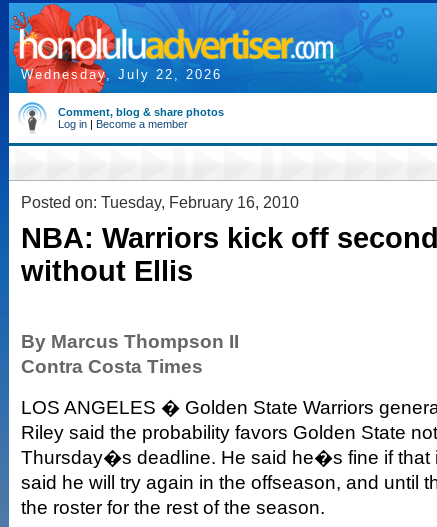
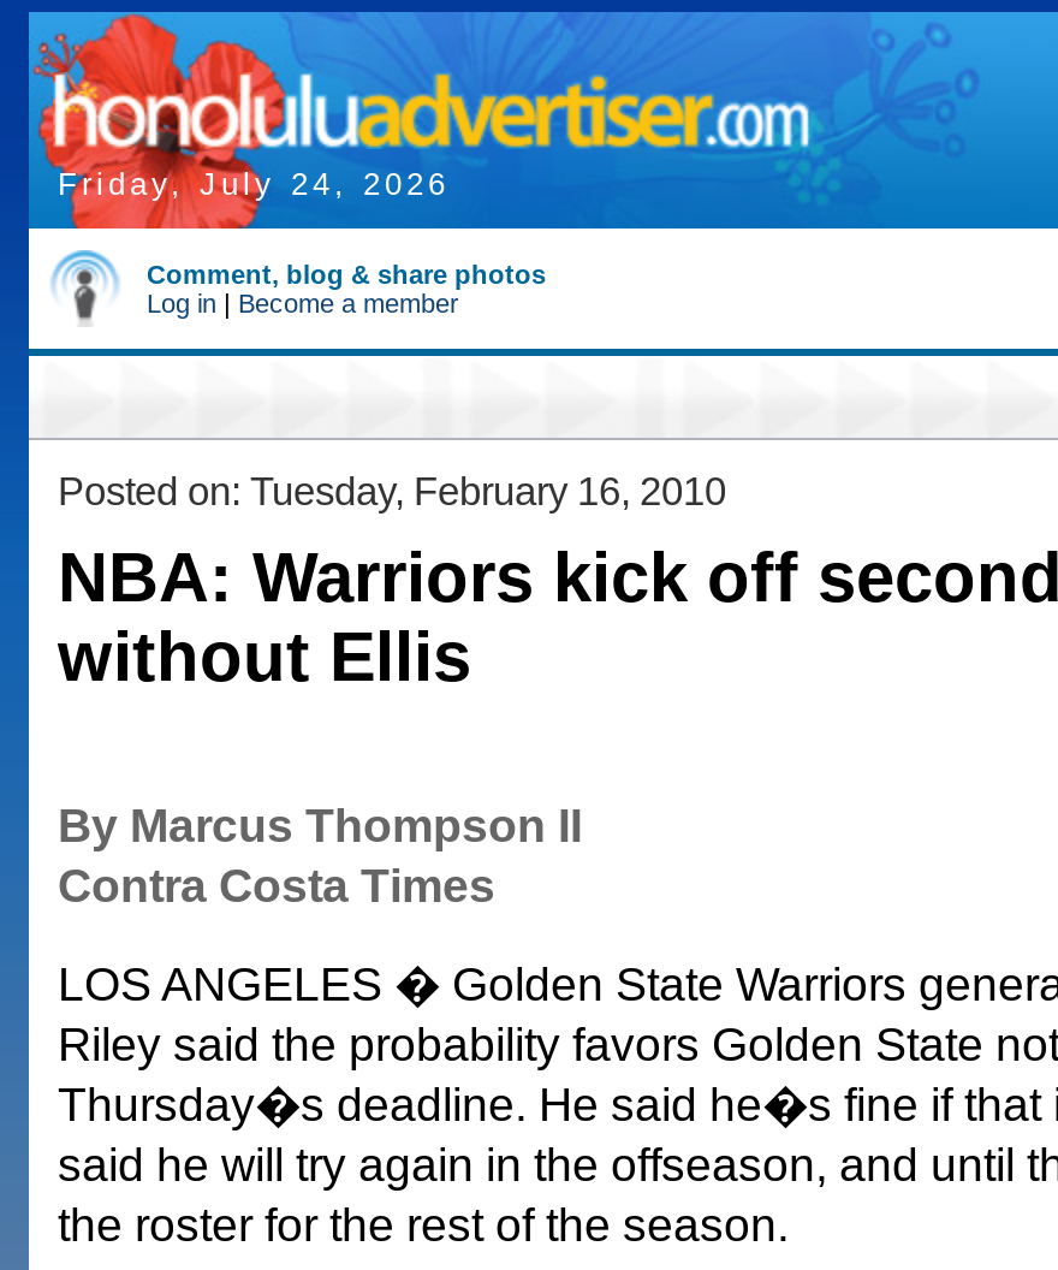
- Wednesday, July 22, 2026
+ Friday, July 24, 2026
